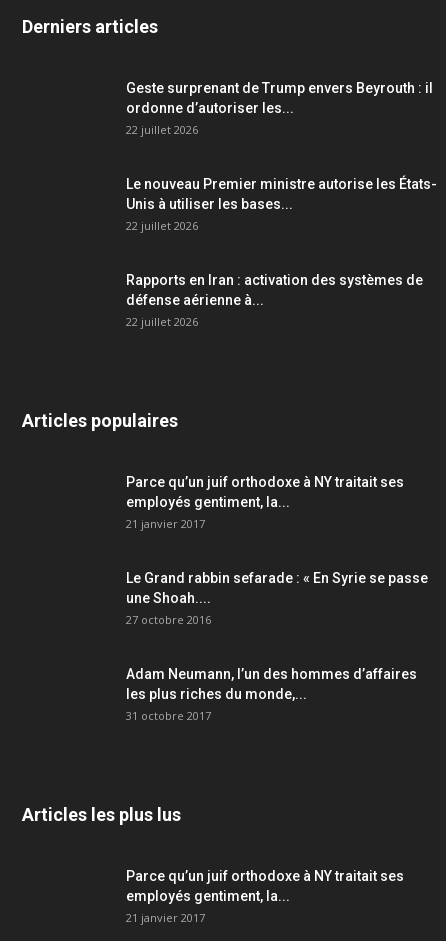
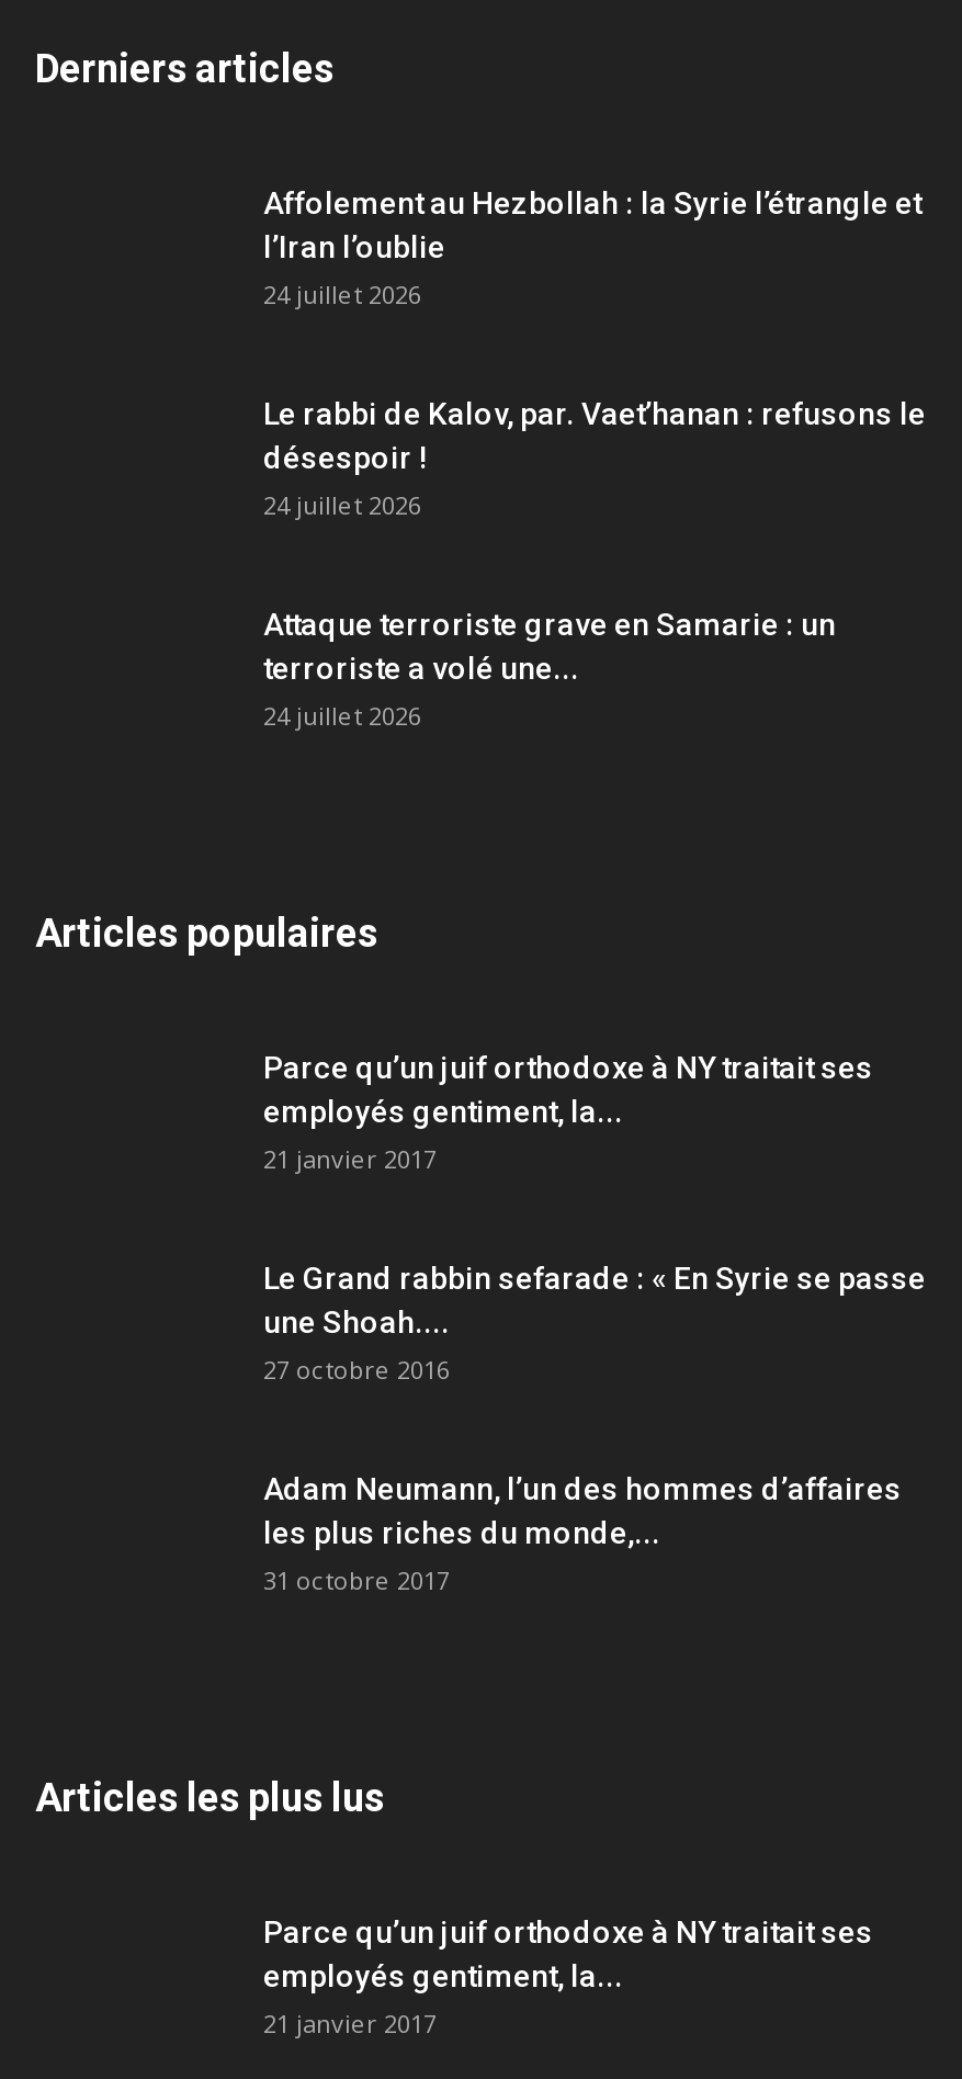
- Geste surprenant de Trump envers Beyrouth : il
- ordonne d’autoriser les...
- 22 juillet 2026
+ Affolement au Hezbollah : la Syrie l’étrangle et
+ l’Iran l’oublie
+ 24 juillet 2026

- Le nouveau Premier ministre autorise les États-
- Unis à utiliser les bases...
- 22 juillet 2026
+ Le rabbi de Kalov, par. Vaet’hanan : refusons le
+ désespoir !
+ 24 juillet 2026

- Rapports en Iran : activation des systèmes de
- défense aérienne à...
- 22 juillet 2026
+ Attaque terroriste grave en Samarie : un
+ terroriste a volé une...
+ 24 juillet 2026
